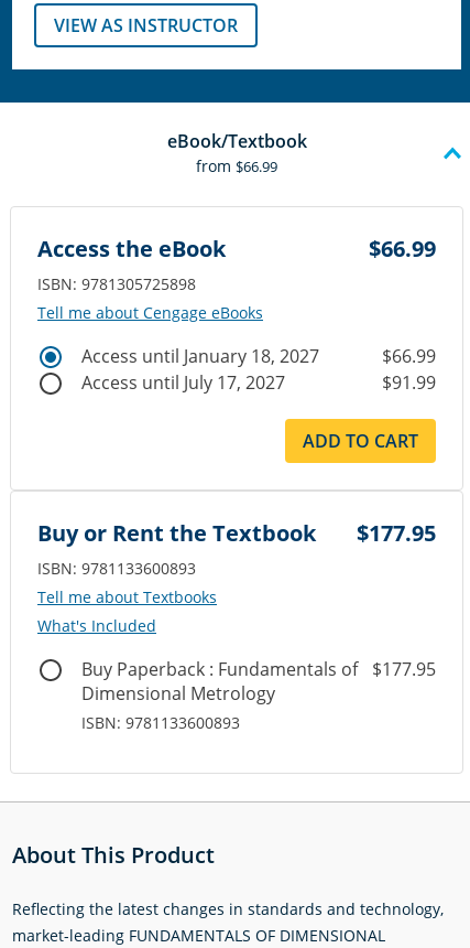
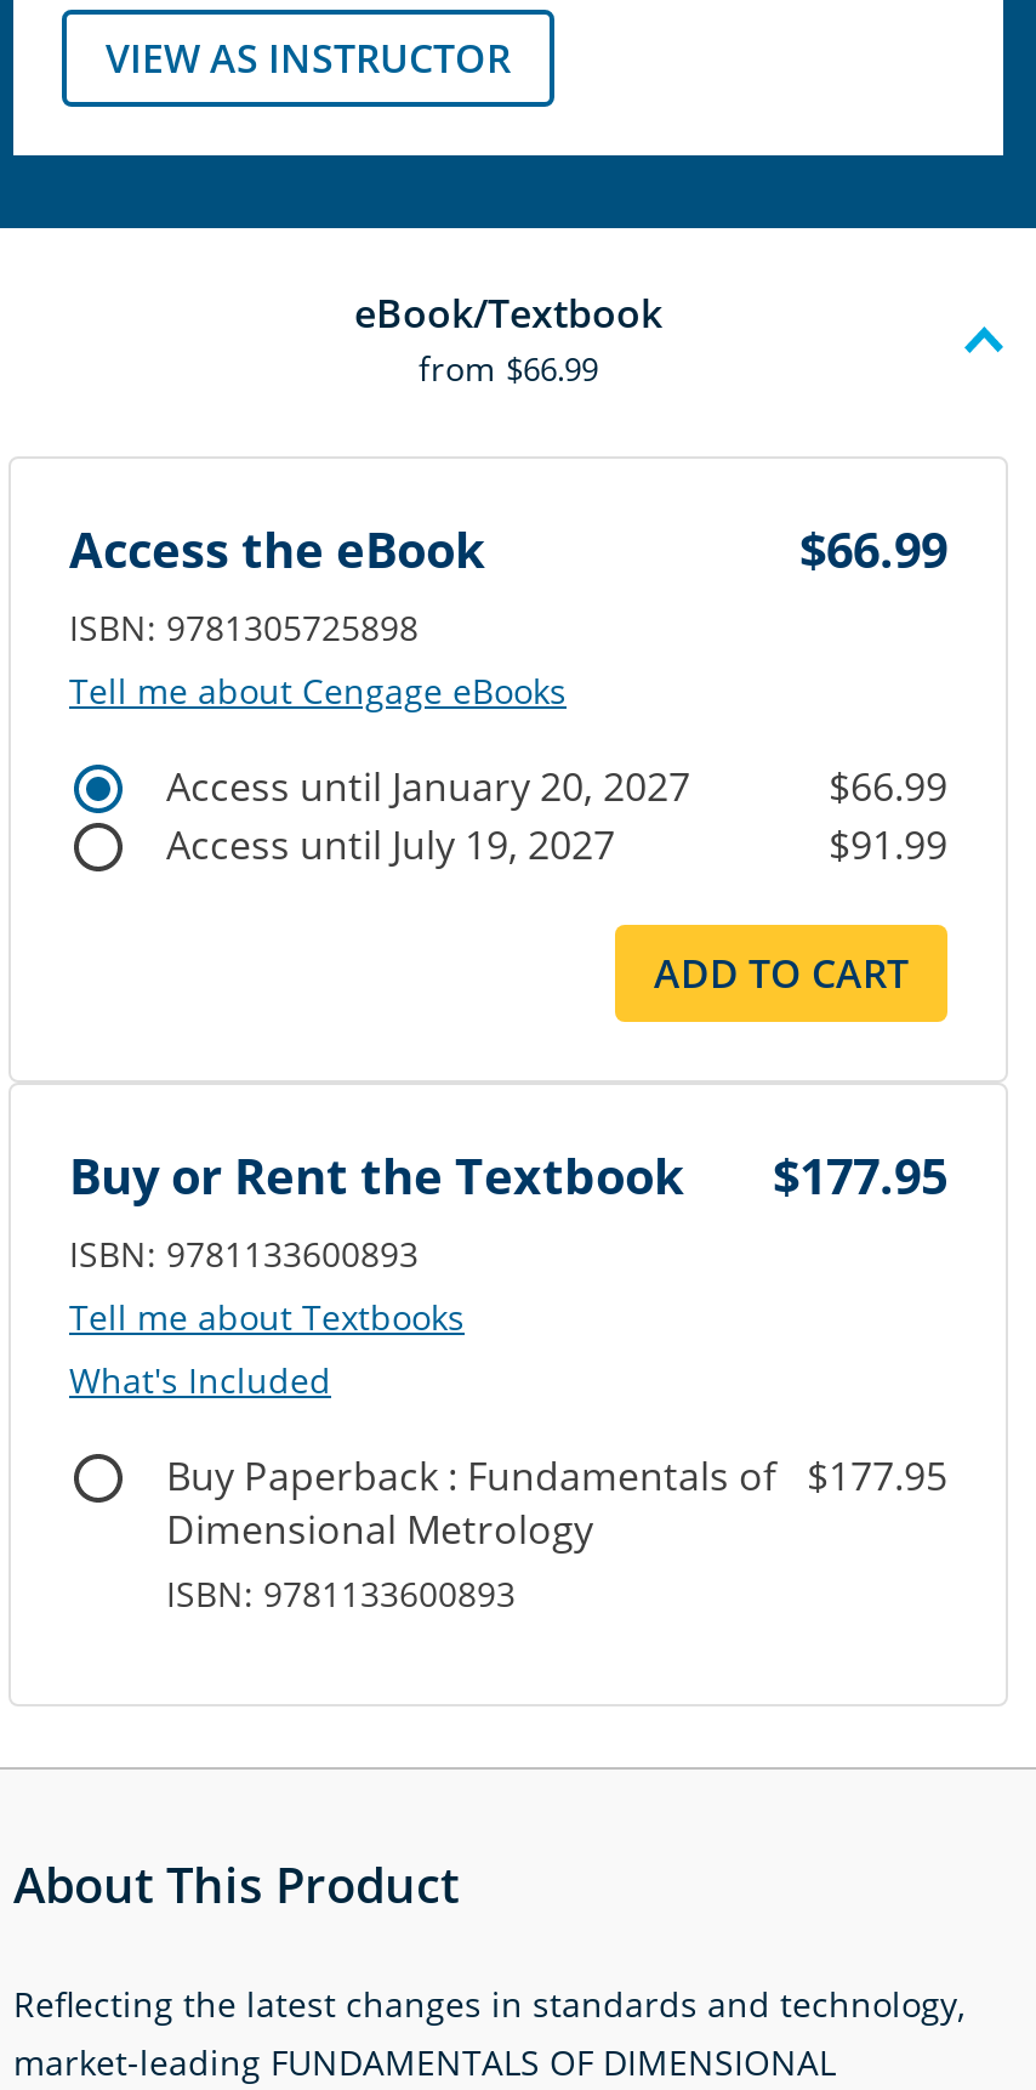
- Access until January 18, 2027
+ Access until January 20, 2027

- Access until July 17, 2027
+ Access until July 19, 2027
